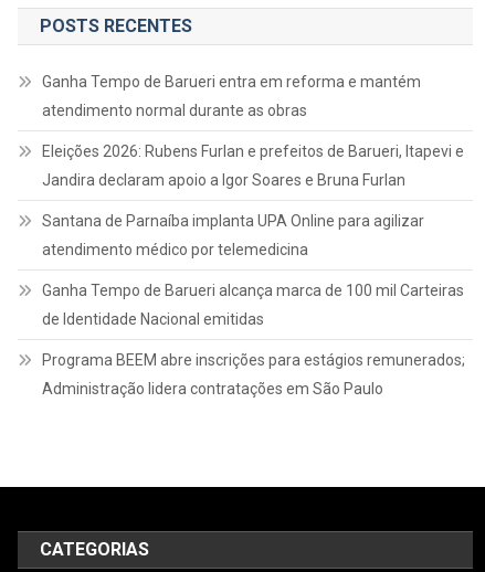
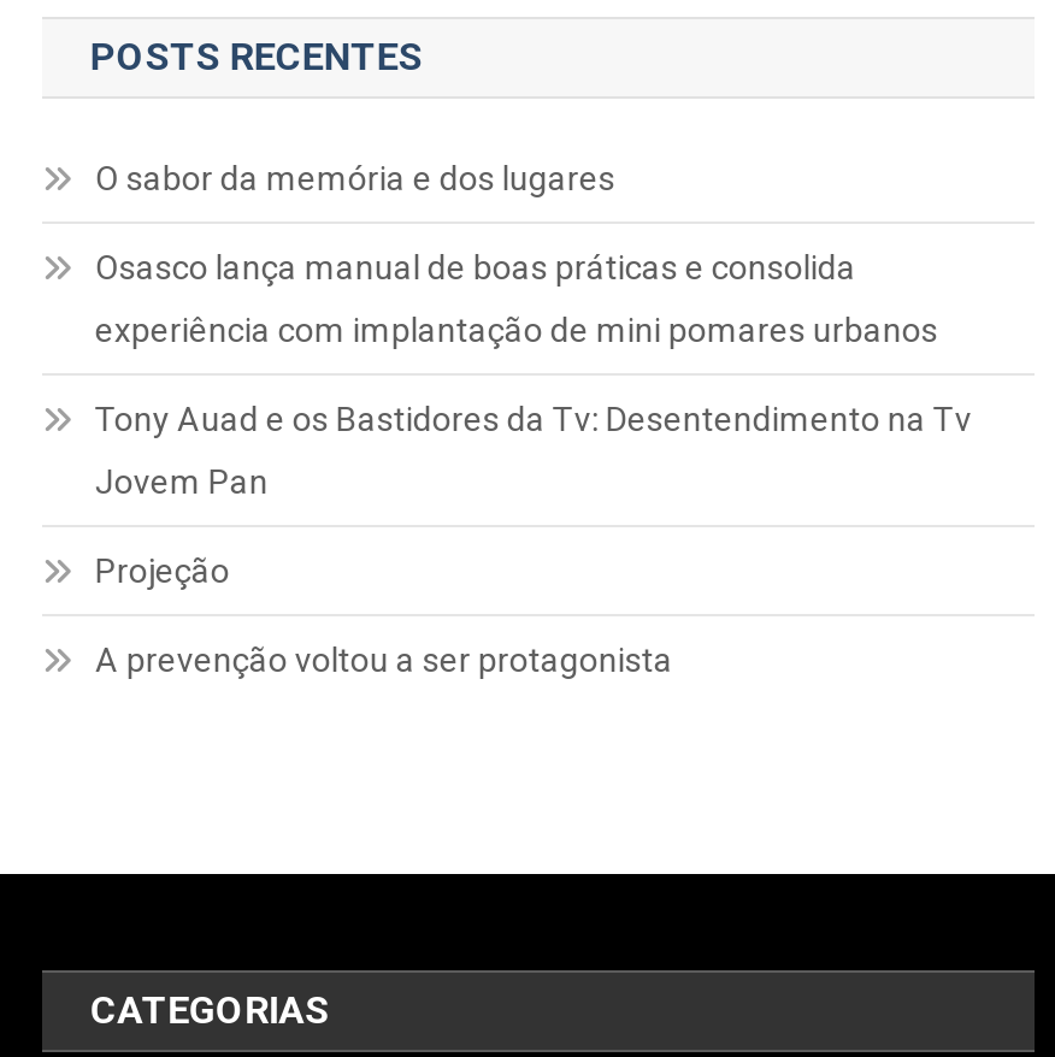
- Ganha Tempo de Barueri entra em reforma e mantém
- atendimento normal durante as obras
- Eleições 2026: Rubens Furlan e prefeitos de Barueri, Itapevi e
- Jandira declaram apoio a Igor Soares e Bruna Furlan
- Santana de Parnaíba implanta UPA Online para agilizar
- atendimento médico por telemedicina
- Ganha Tempo de Barueri alcança marca de 100 mil Carteiras
- de Identidade Nacional emitidas
- Programa BEEM abre inscrições para estágios remunerados;
- Administração lidera contratações em São Paulo
+ O sabor da memória e dos lugares
+ Osasco lança manual de boas práticas e consolida
+ experiência com implantação de mini pomares urbanos
+ Tony Auad e os Bastidores da Tv: Desentendimento na Tv
+ Jovem Pan
+ Projeção
+ A prevenção voltou a ser protagonista
